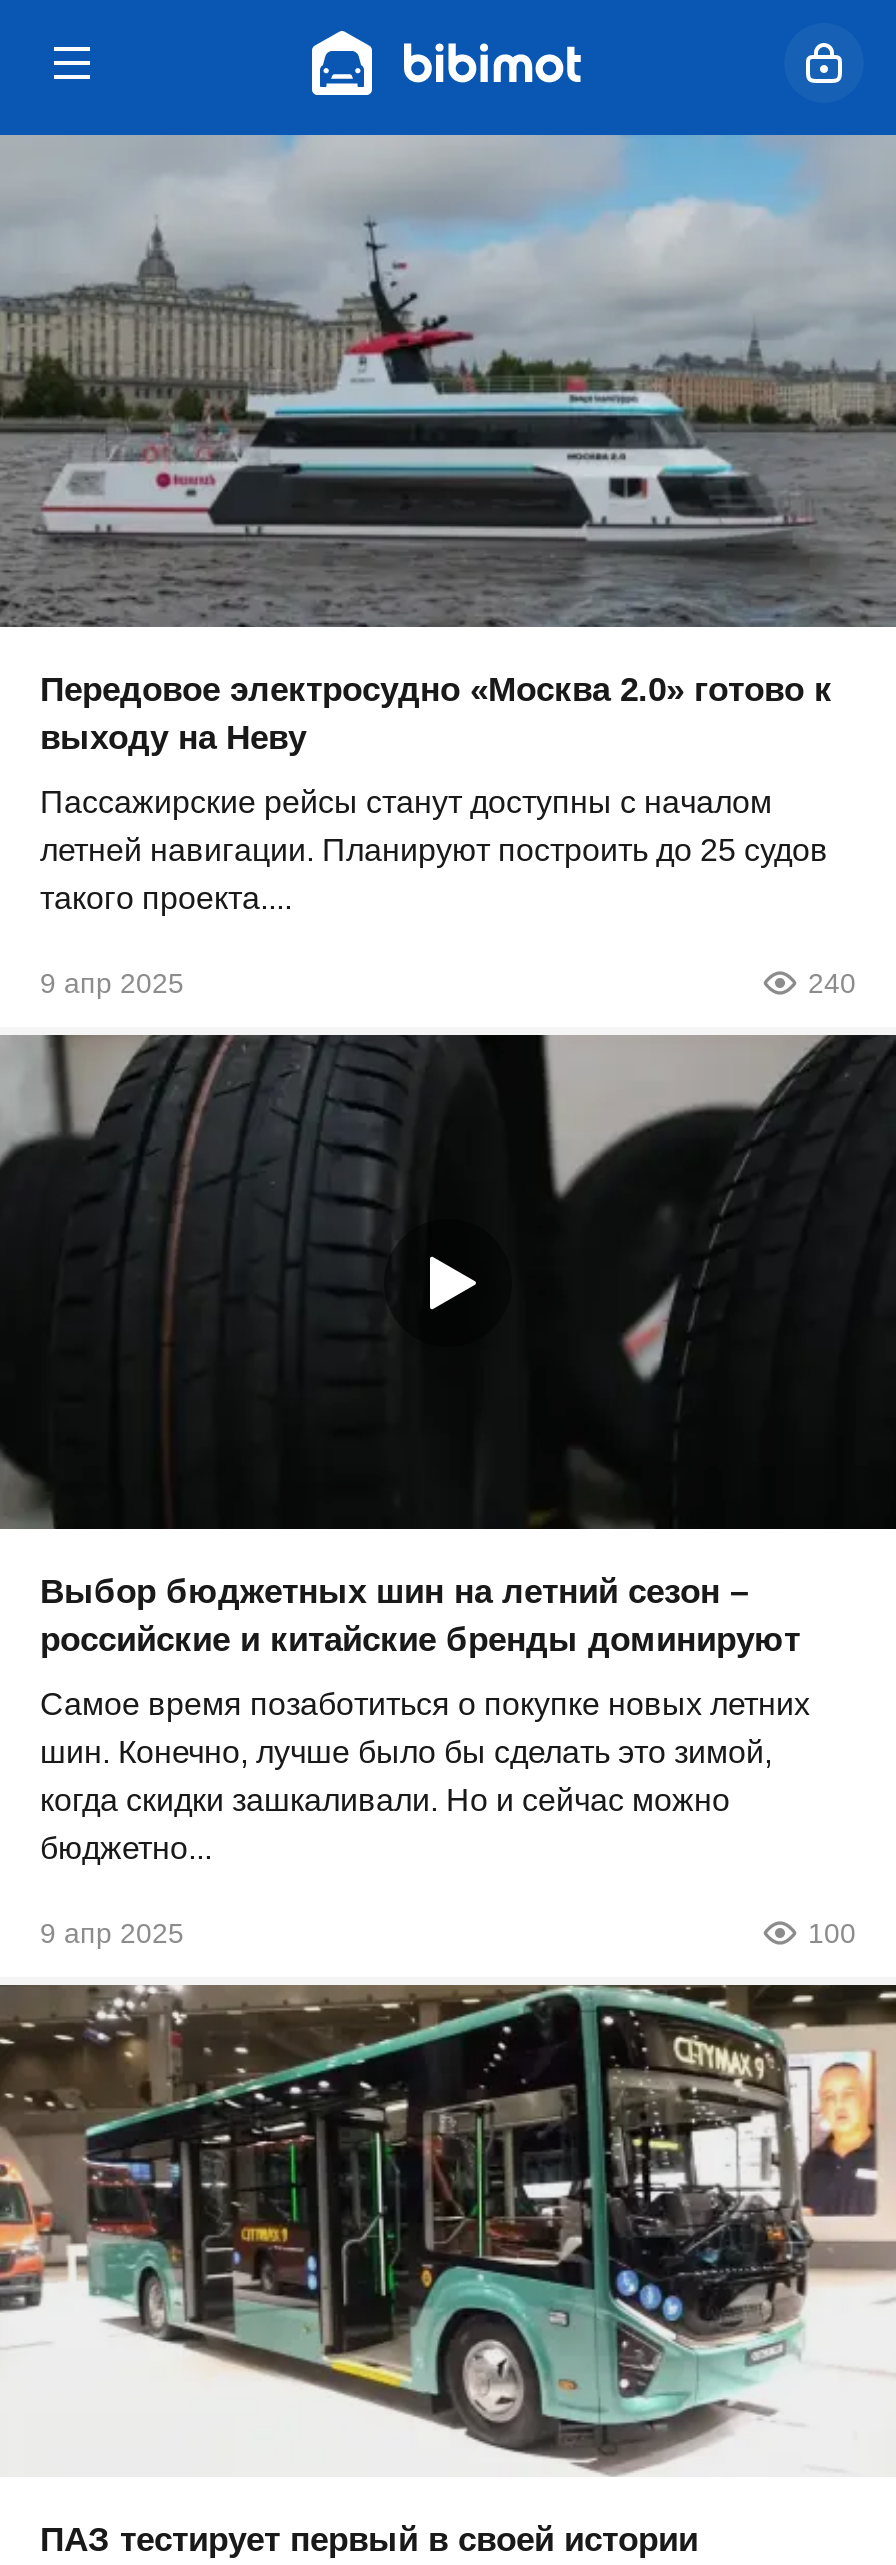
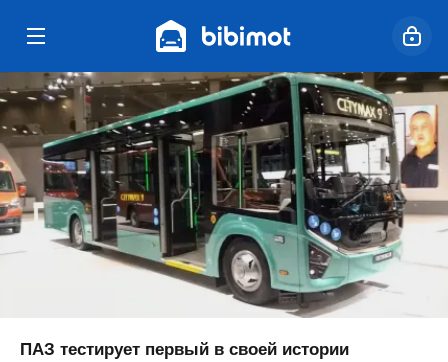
- [image]
- Передовое электросудно «Москва 2.0» готово к
- выходу на Неву
- Пассажирские рейсы станут доступны с началом
- летней навигации. Планируют построить до 25 судов
- такого проекта....
- 9 апр 2025
- 240

- [image]
- Выбор бюджетных шин на летний сезон –
- российские и китайские бренды доминируют
- Самое время позаботиться о покупке новых летних
- шин. Конечно, лучше было бы сделать это зимой,
- когда скидки зашкаливали. Но и сейчас можно
- бюджетно...
- 9 апр 2025
- 100
